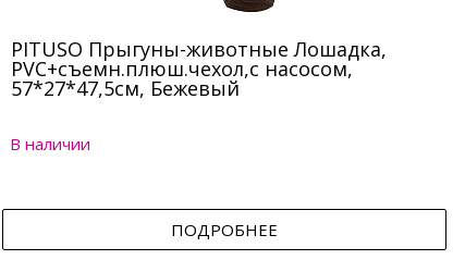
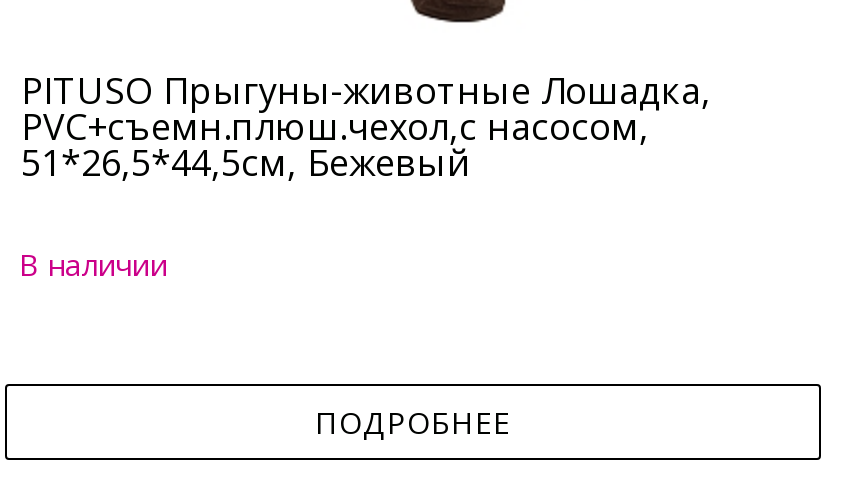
- 57*27*47,5см, Бежевый
+ 51*26,5*44,5см, Бежевый
